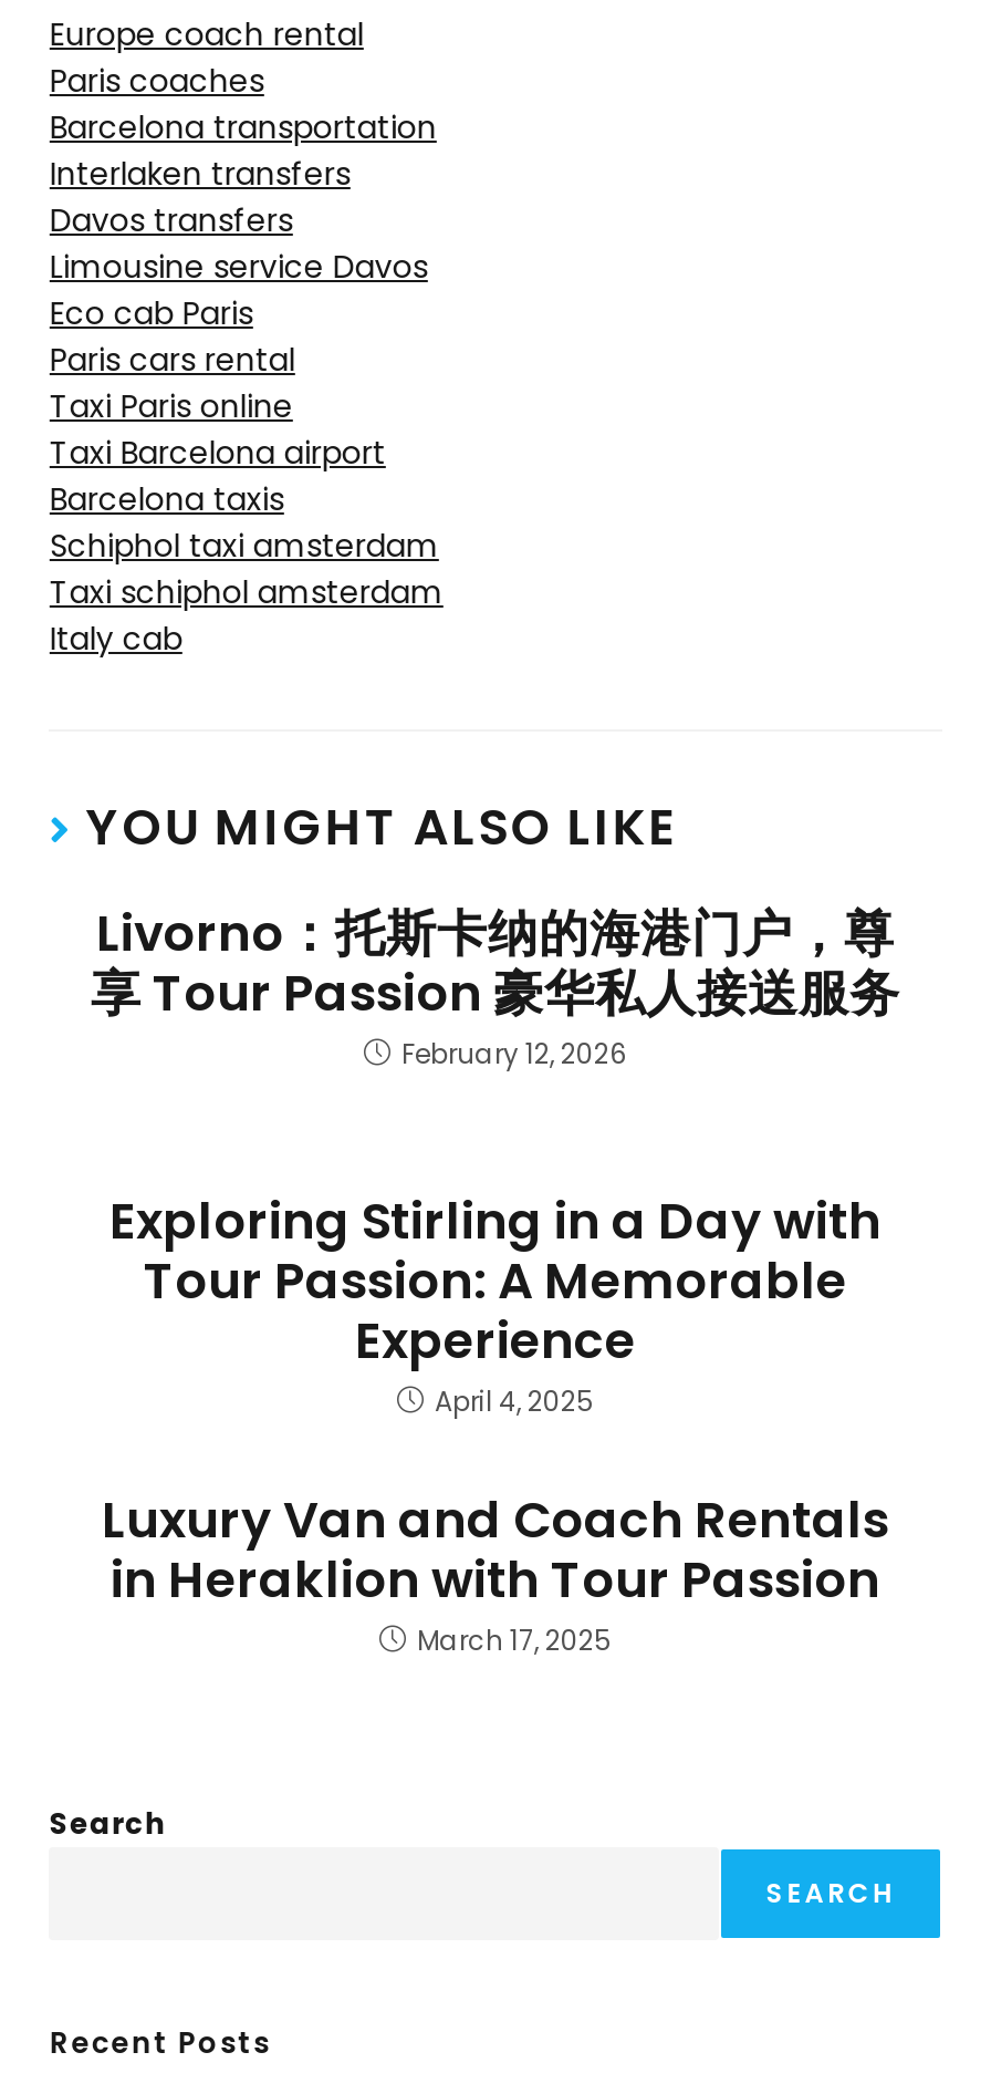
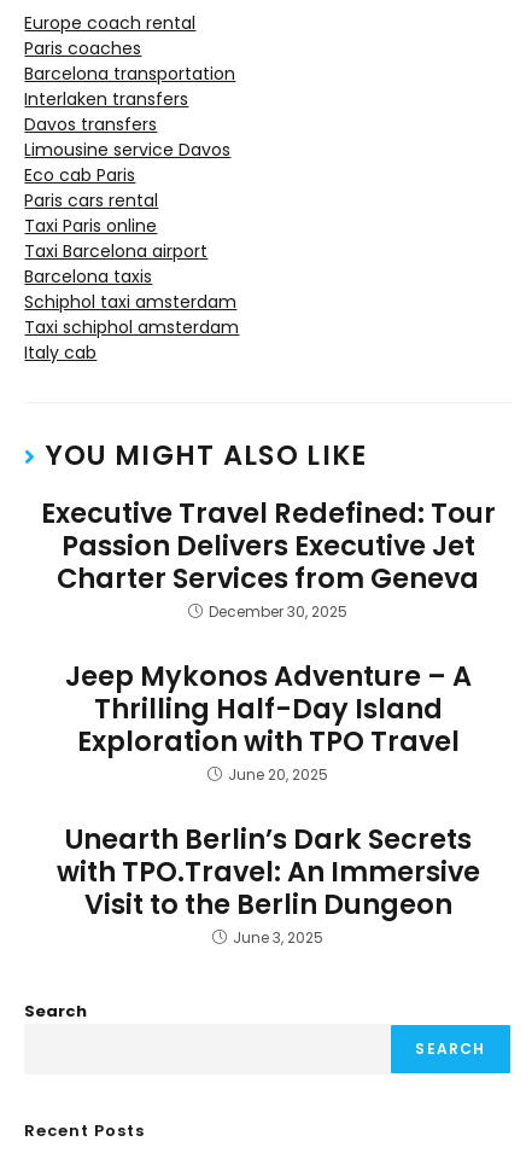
- Livorno：托斯卡纳的海港门户，尊
- 享 Tour Passion 豪华私人接送服务
- February 12, 2026
+ Executive Travel Redefined: Tour
+ Passion Delivers Executive Jet
+ Charter Services from Geneva
+ December 30, 2025

- Exploring Stirling in a Day with
- Tour Passion: A Memorable
- Experience
- April 4, 2025
+ Jeep Mykonos Adventure – A
+ Thrilling Half-Day Island
+ Exploration with TPO Travel
+ June 20, 2025

- Luxury Van and Coach Rentals
- in Heraklion with Tour Passion
- March 17, 2025
+ Unearth Berlin’s Dark Secrets
+ with TPO.Travel: An Immersive
+ Visit to the Berlin Dungeon
+ June 3, 2025
